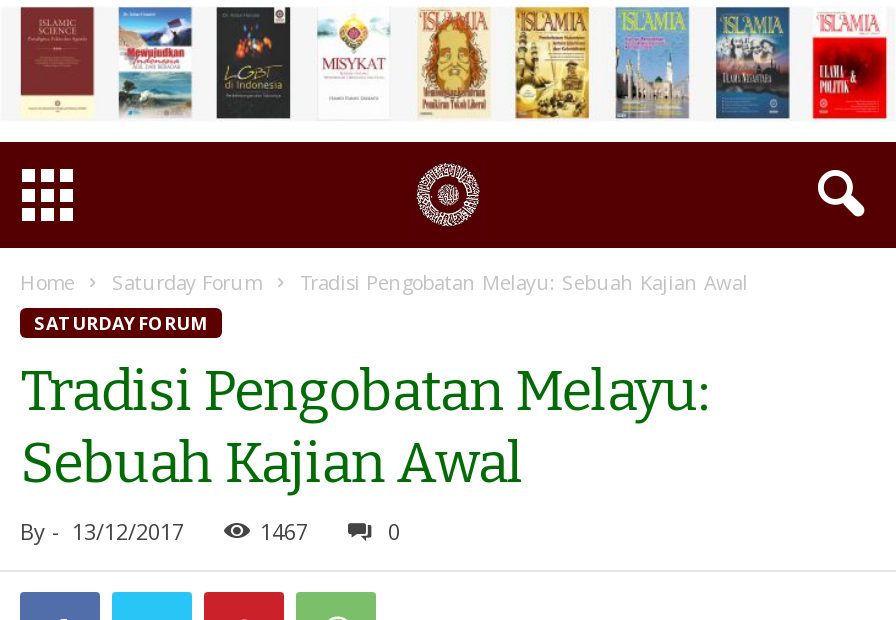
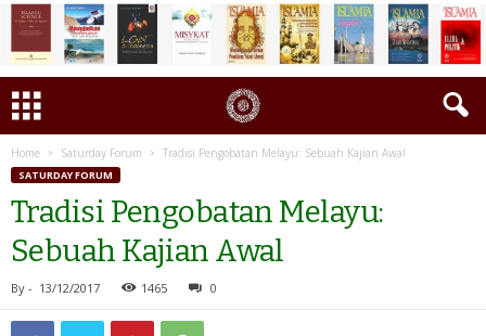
- 1467
+ 1465
